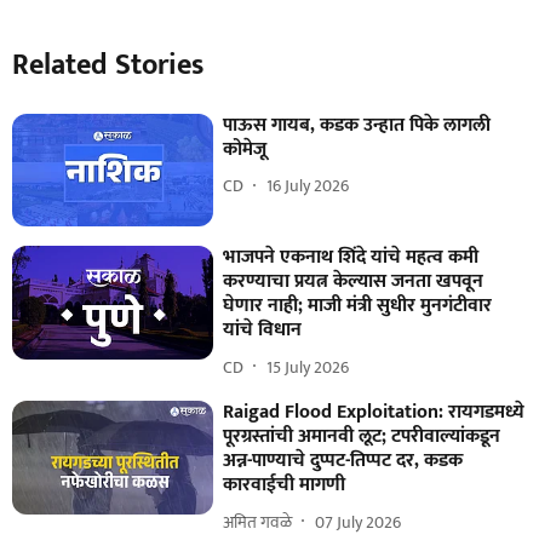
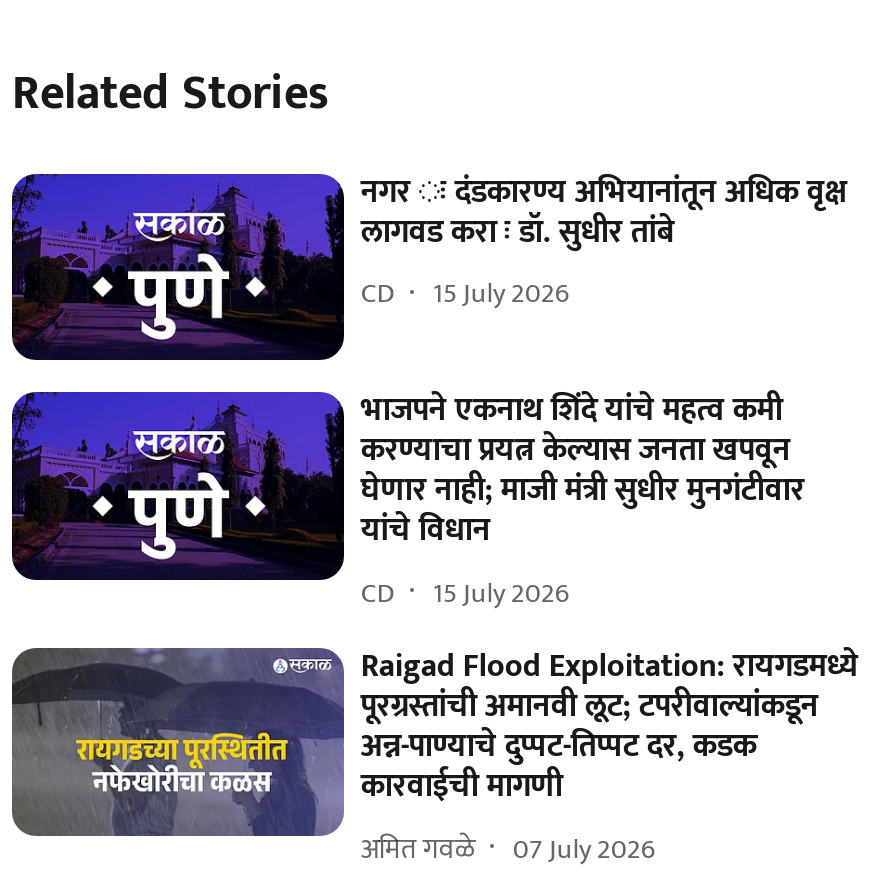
- [image]
- पाऊस गायब, कडक उन्हात पिके लागली
- कोमेजू
+ [image]
+ नगर ः दंडकारण्य अभियानांतून अधिक वृक्ष
+ लागवड करा ः डॉ. सुधीर तांबे

- CD 16 July 2026
+ CD 15 July 2026
